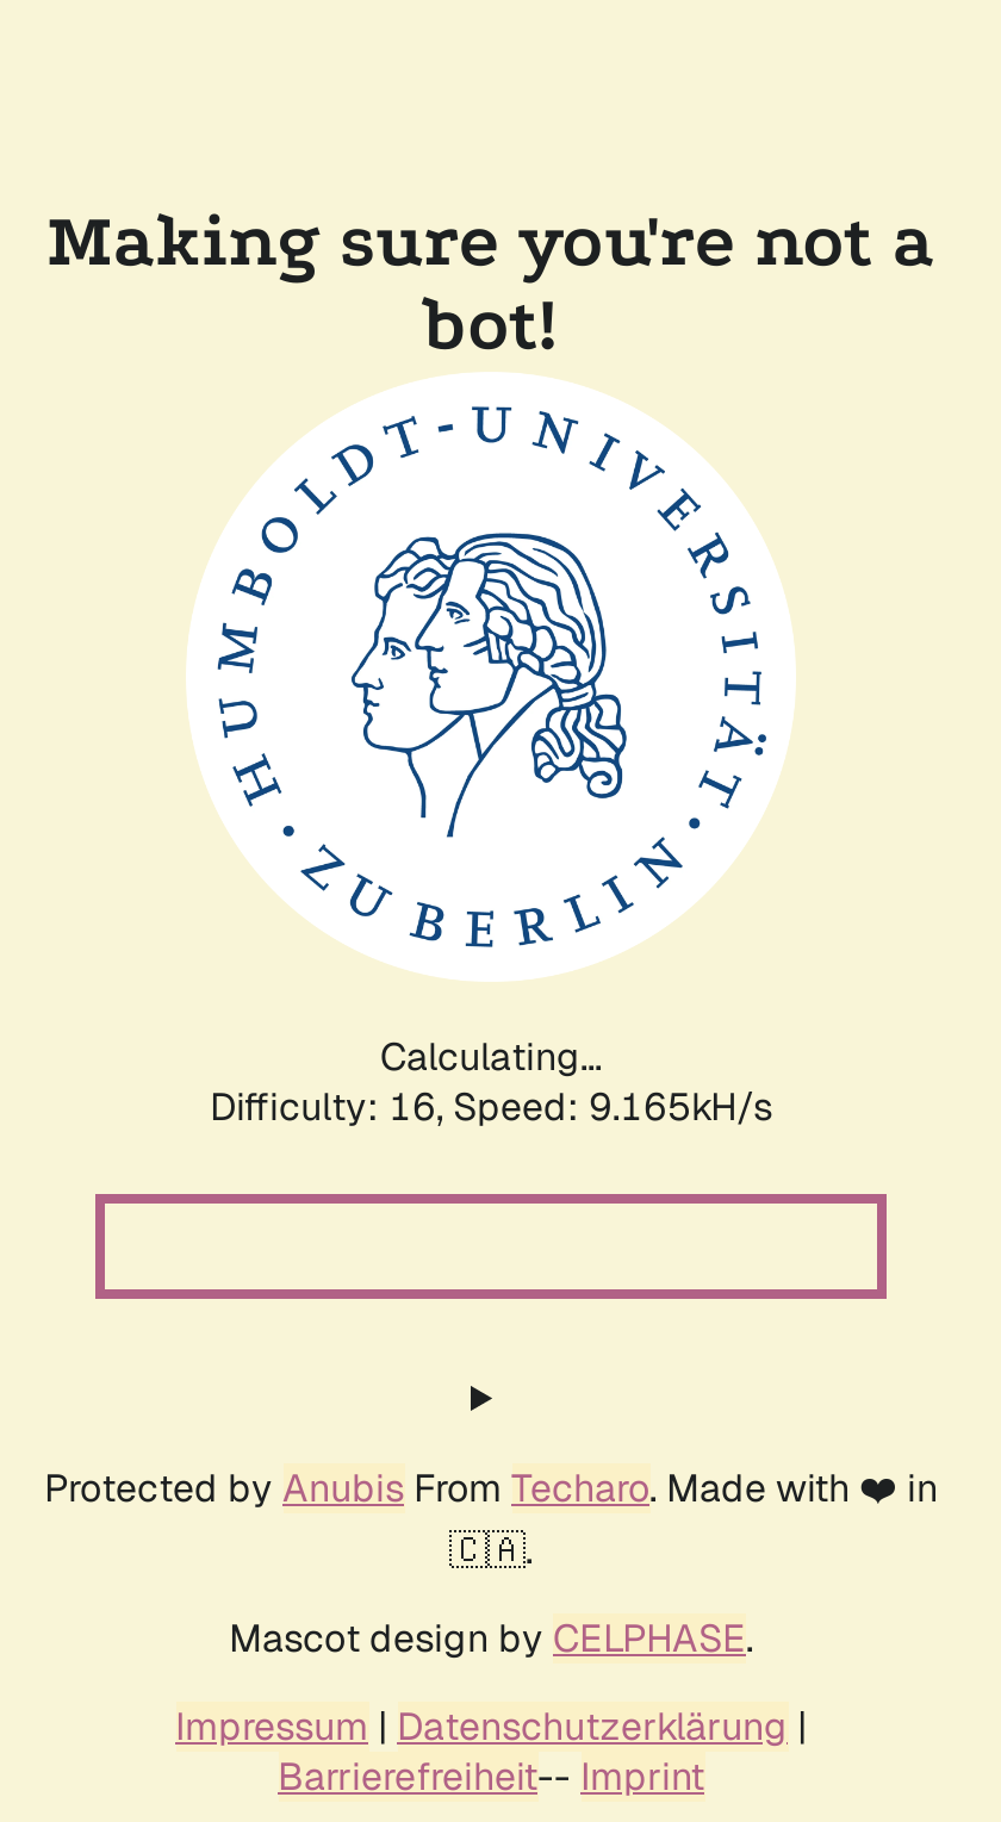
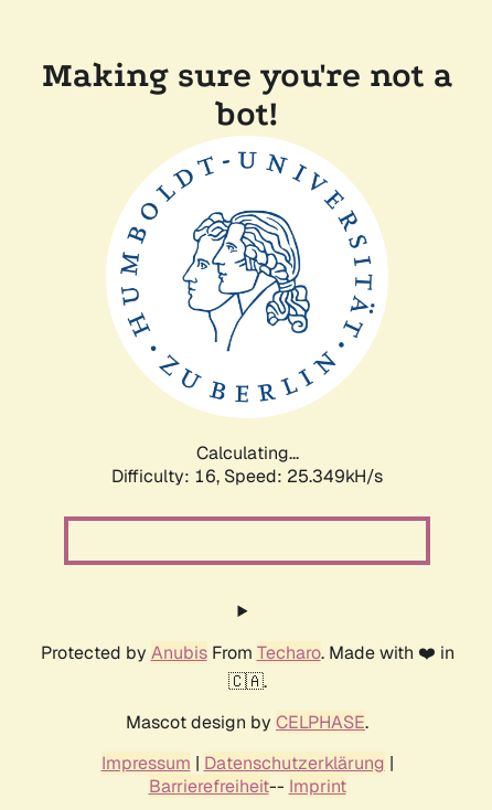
- Difficulty: 16, Speed: 9.165kH/s
+ Difficulty: 16, Speed: 25.349kH/s
